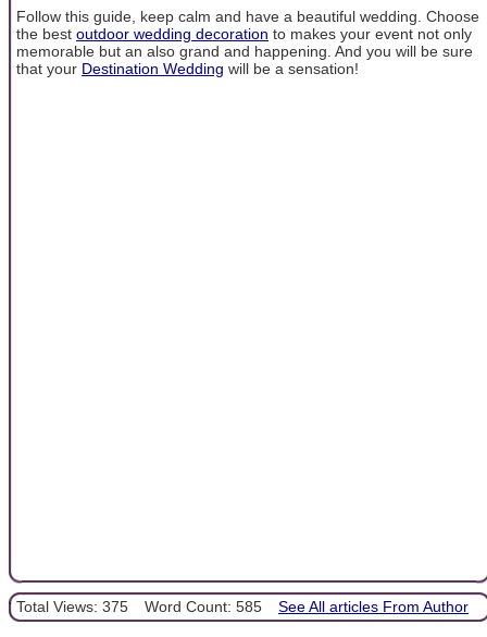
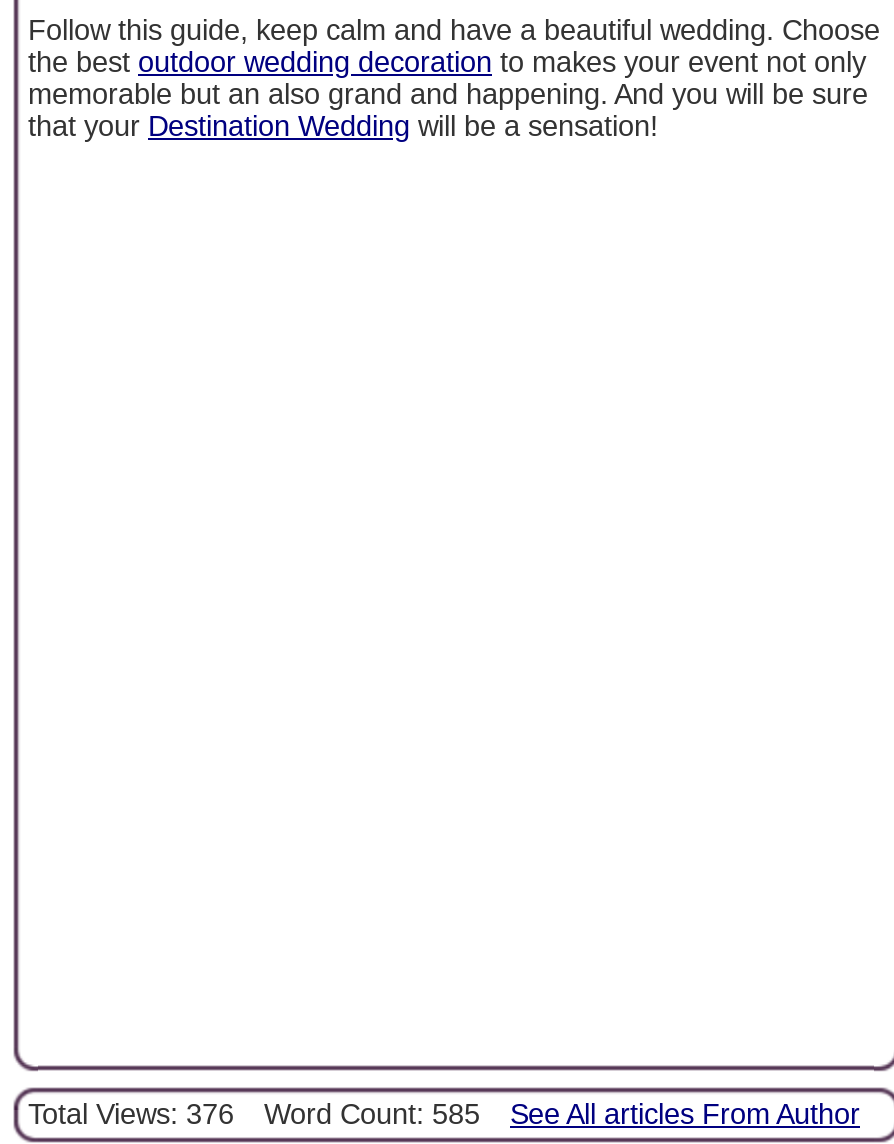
- Total Views: 375 Word Count: 585 See All articles From Author
+ Total Views: 376 Word Count: 585 See All articles From Author
